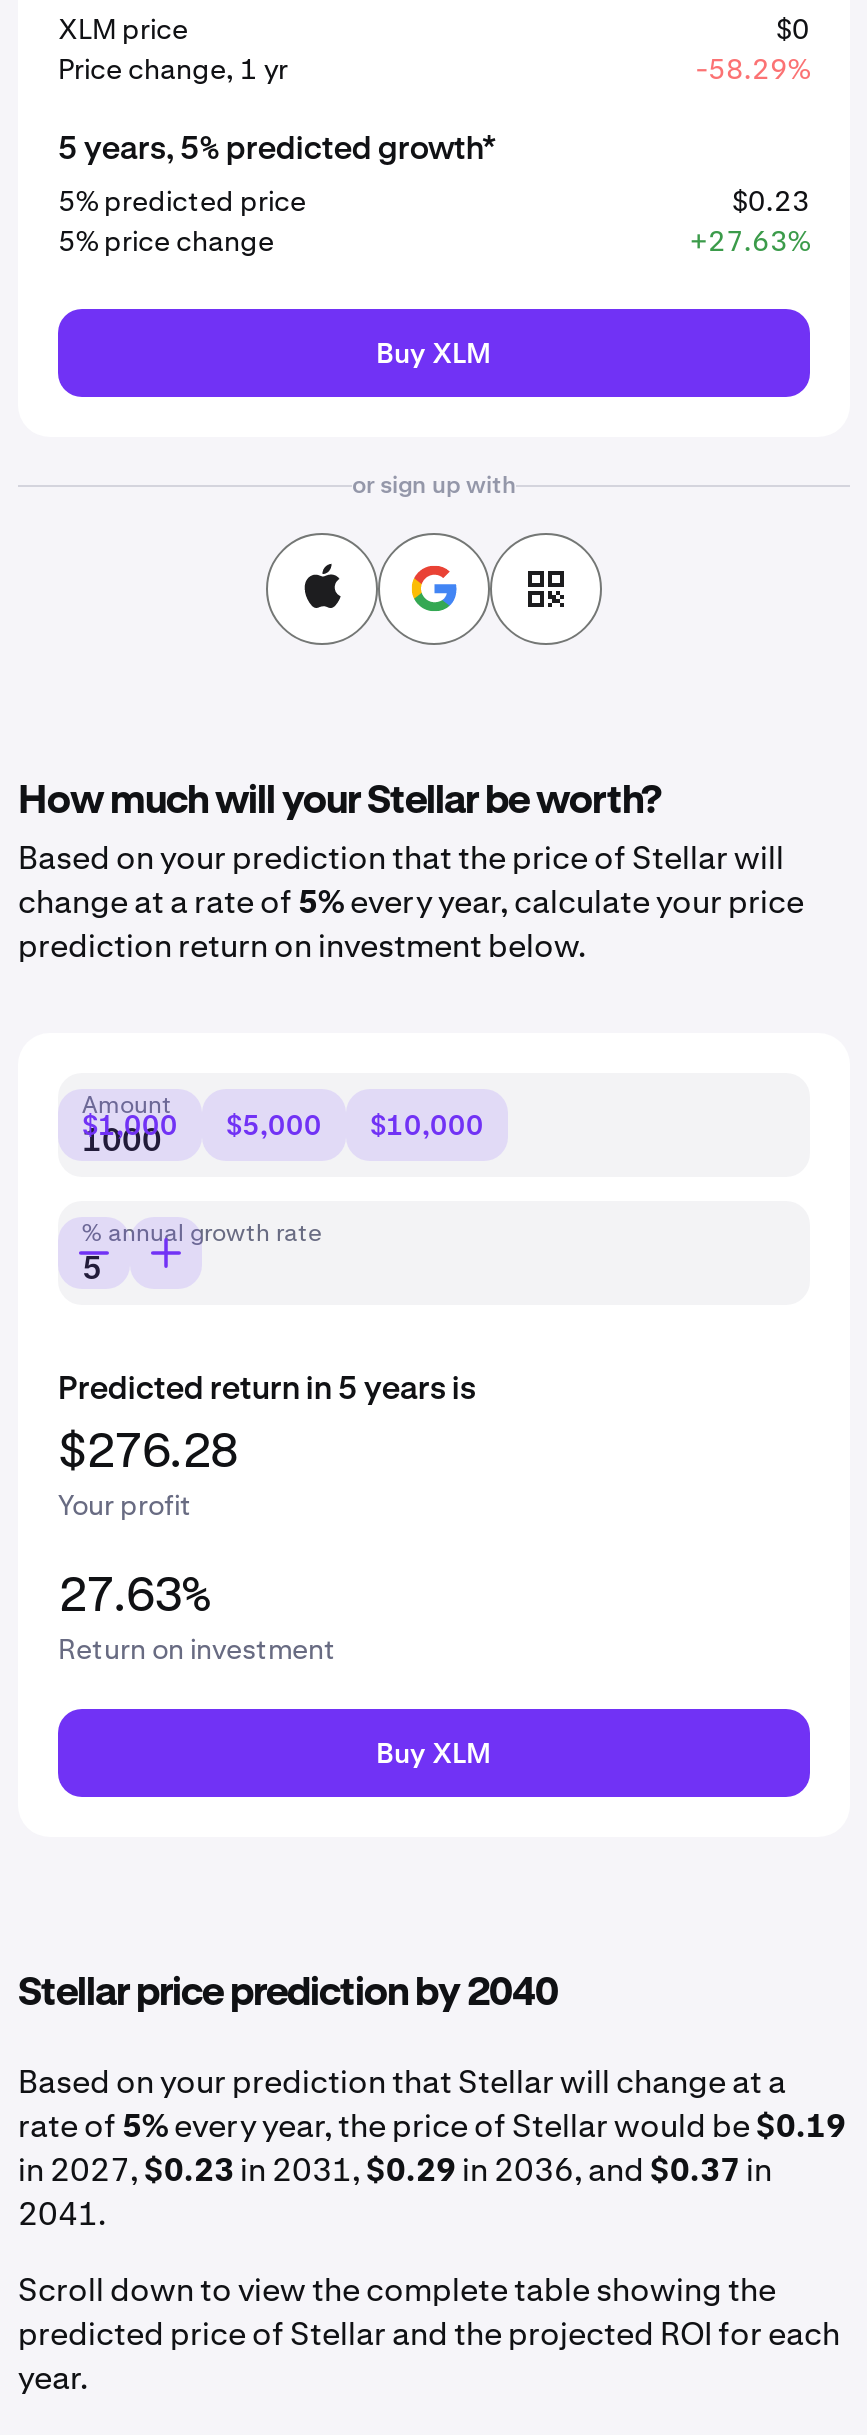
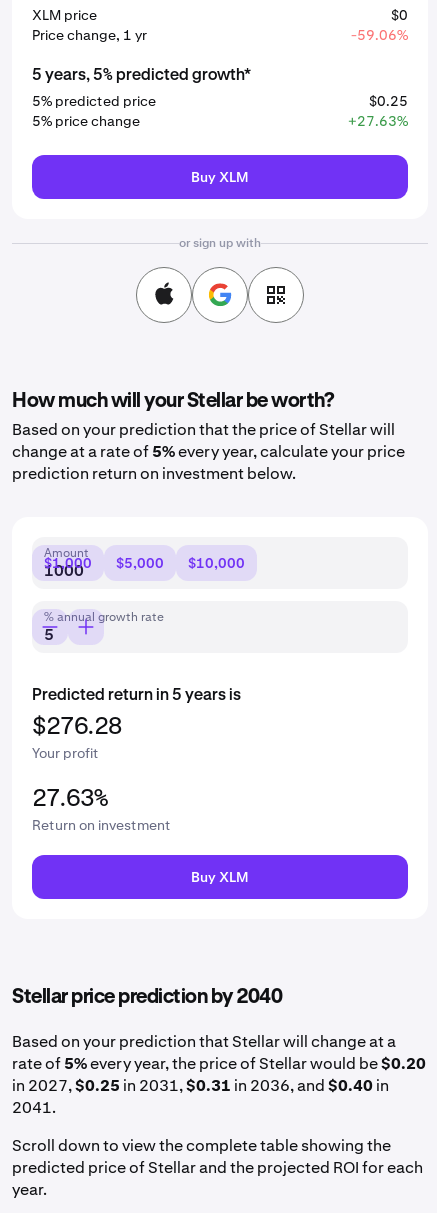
- -58.29%
+ -59.06%

- $0.23
+ $0.25

- rate of 5%every year, the price of Stellar would be $0.19
+ rate of 5%every year, the price of Stellar would be $0.20

- in 2027, $0.23 in 2031, $0.29 in 2036, and $0.37 in
+ in 2027, $0.25 in 2031, $0.31 in 2036, and $0.40 in
